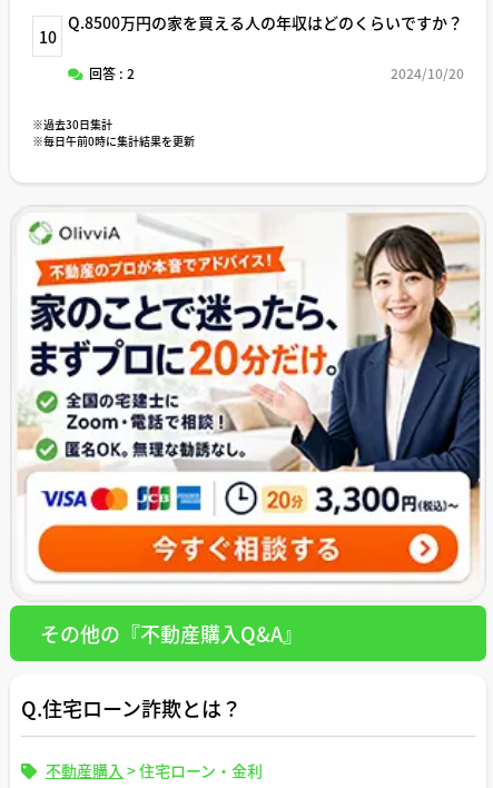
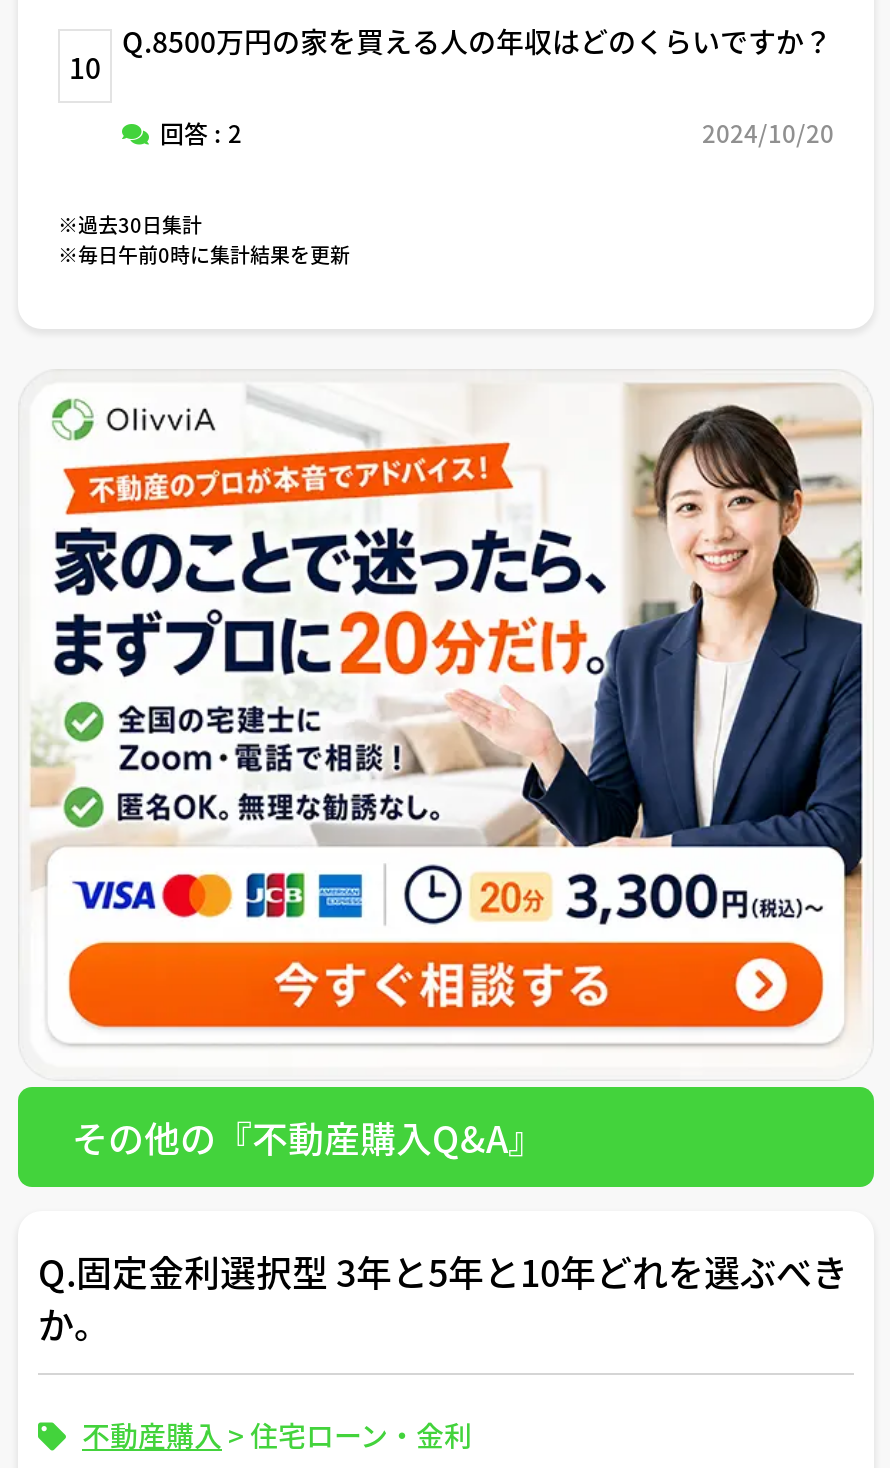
- Q.住宅ローン詐欺とは？
+ Q.固定金利選択型 3年と5年と10年どれを選ぶべき
+ か。
